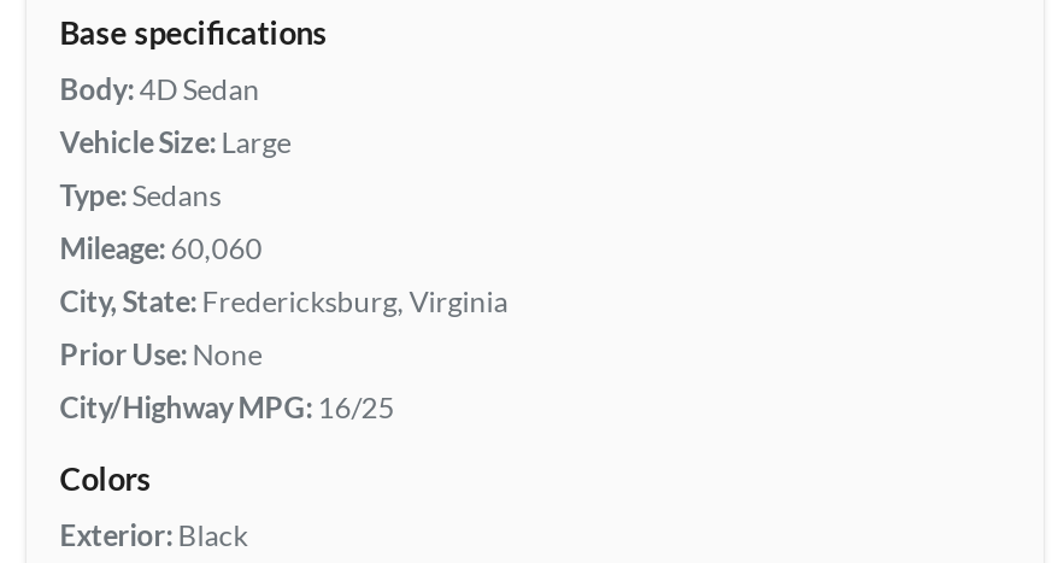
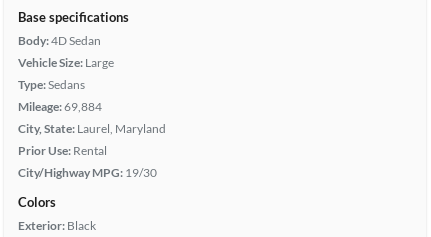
- Mileage: 60,060
+ Mileage: 69,884

- City, State: Fredericksburg, Virginia
+ City, State: Laurel, Maryland

- Prior Use: None
+ Prior Use: Rental

- City/Highway MPG: 16/25
+ City/Highway MPG: 19/30
